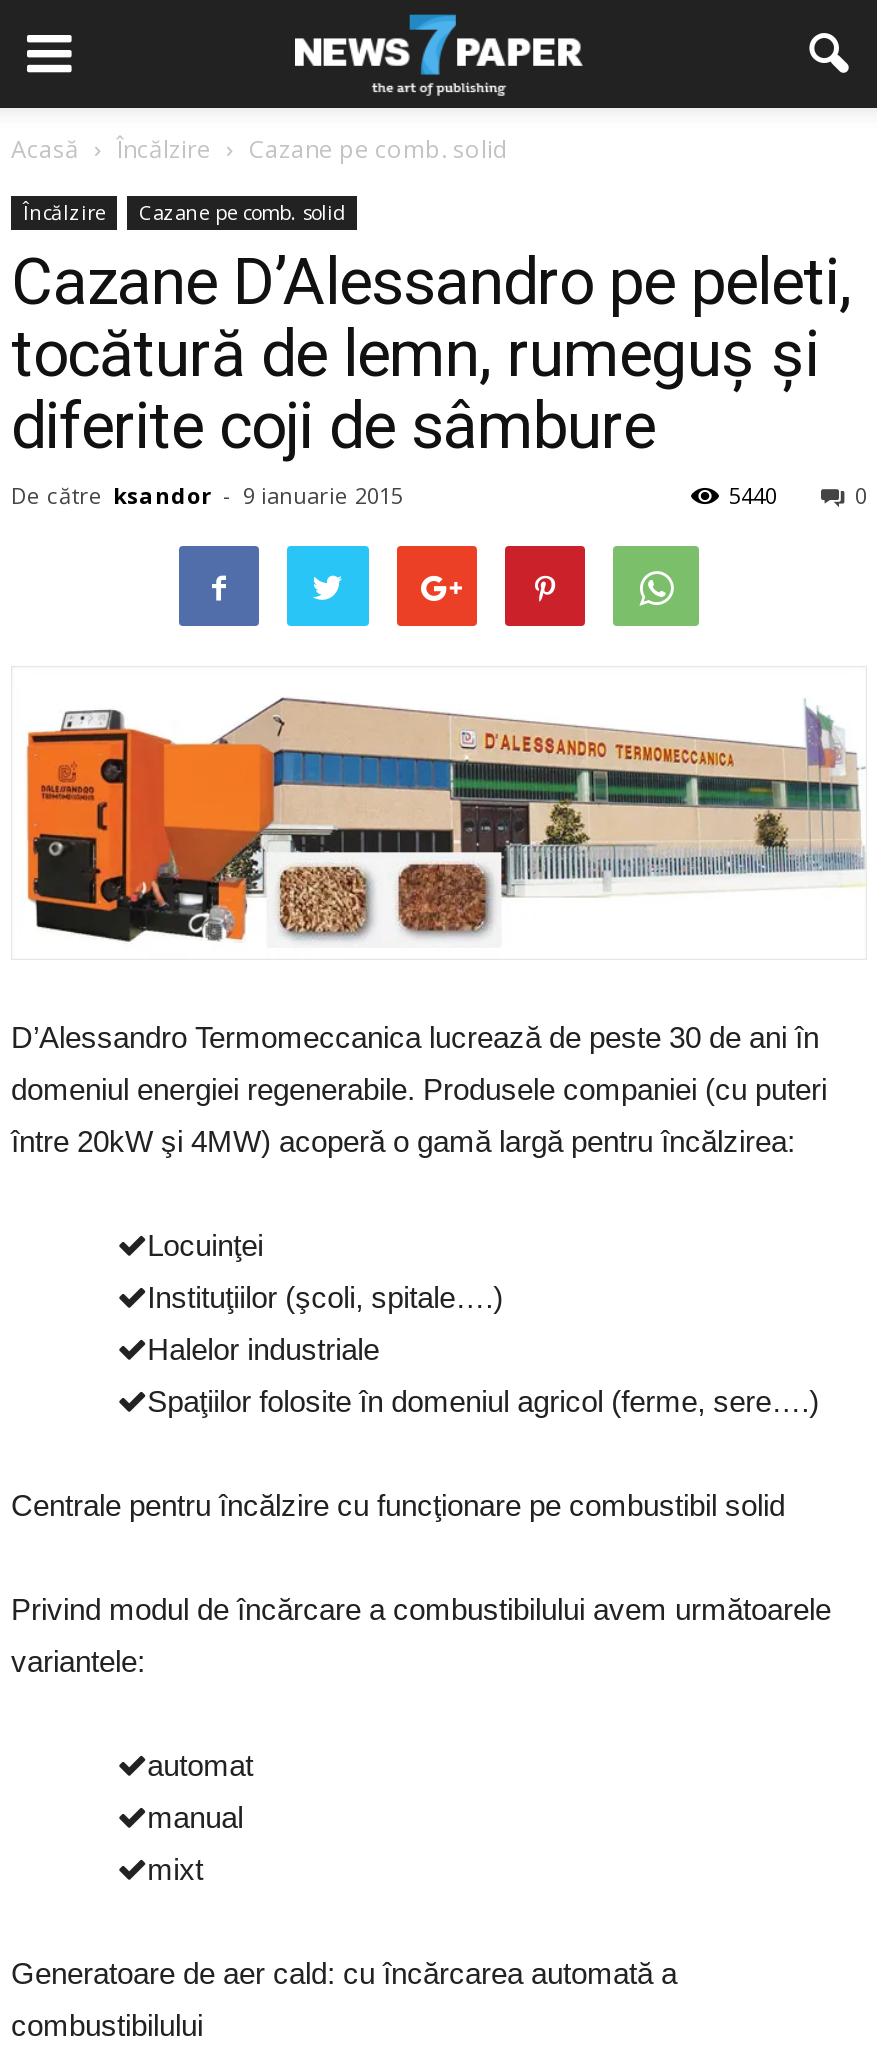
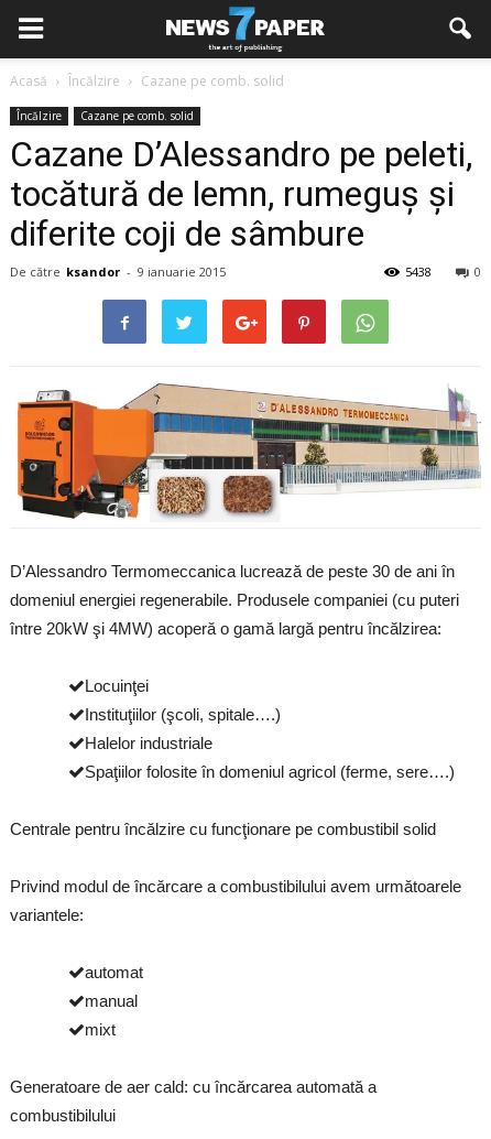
- 5440
+ 5438
